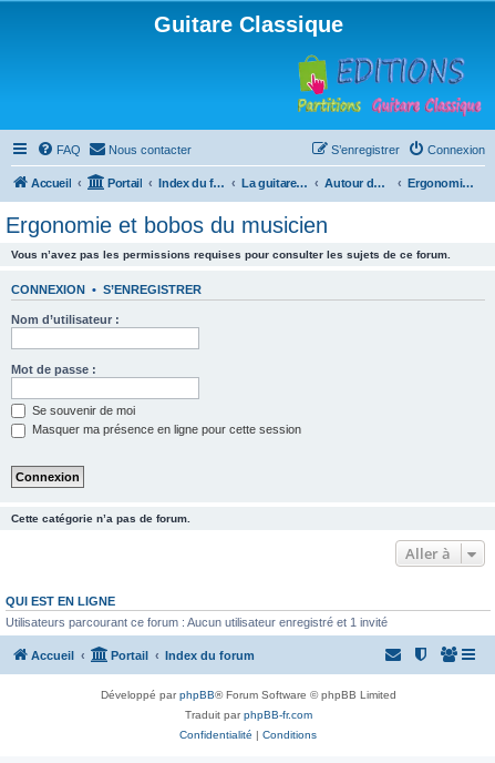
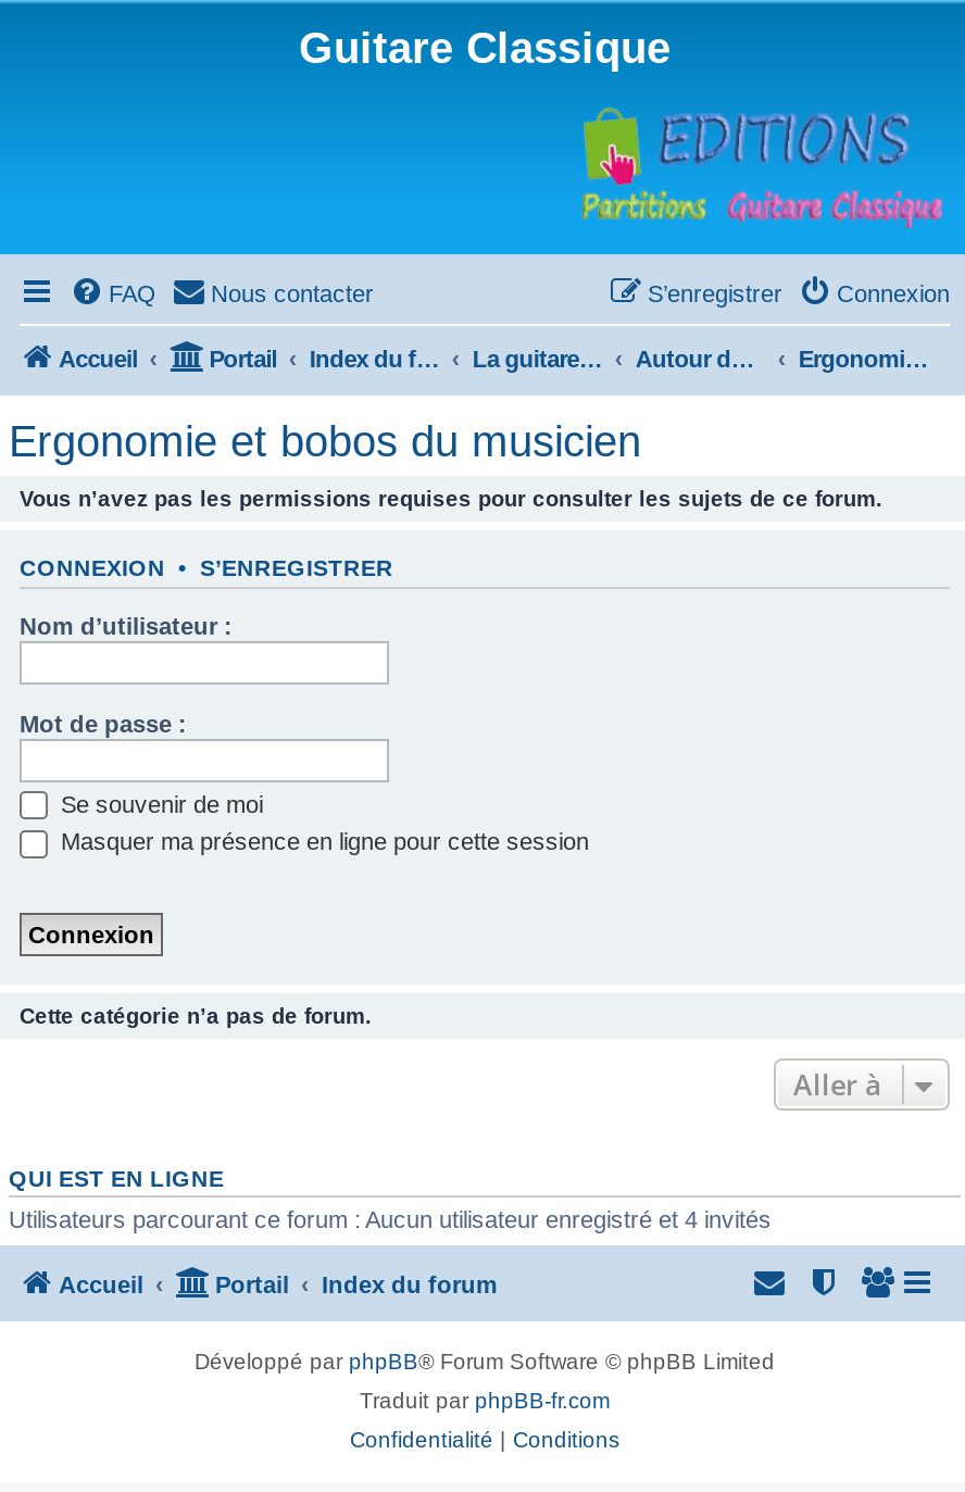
- Utilisateurs parcourant ce forum : Aucun utilisateur enregistré et 1 invité
+ Utilisateurs parcourant ce forum : Aucun utilisateur enregistré et 4 invités
